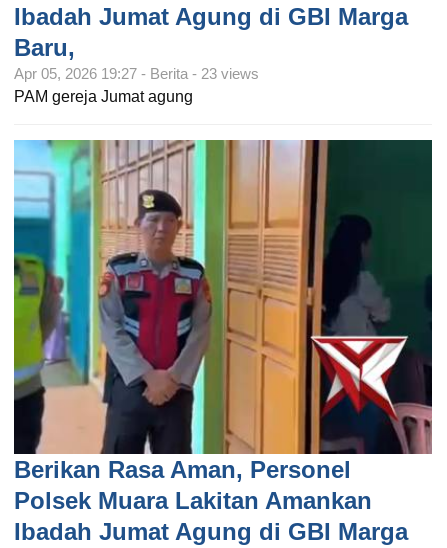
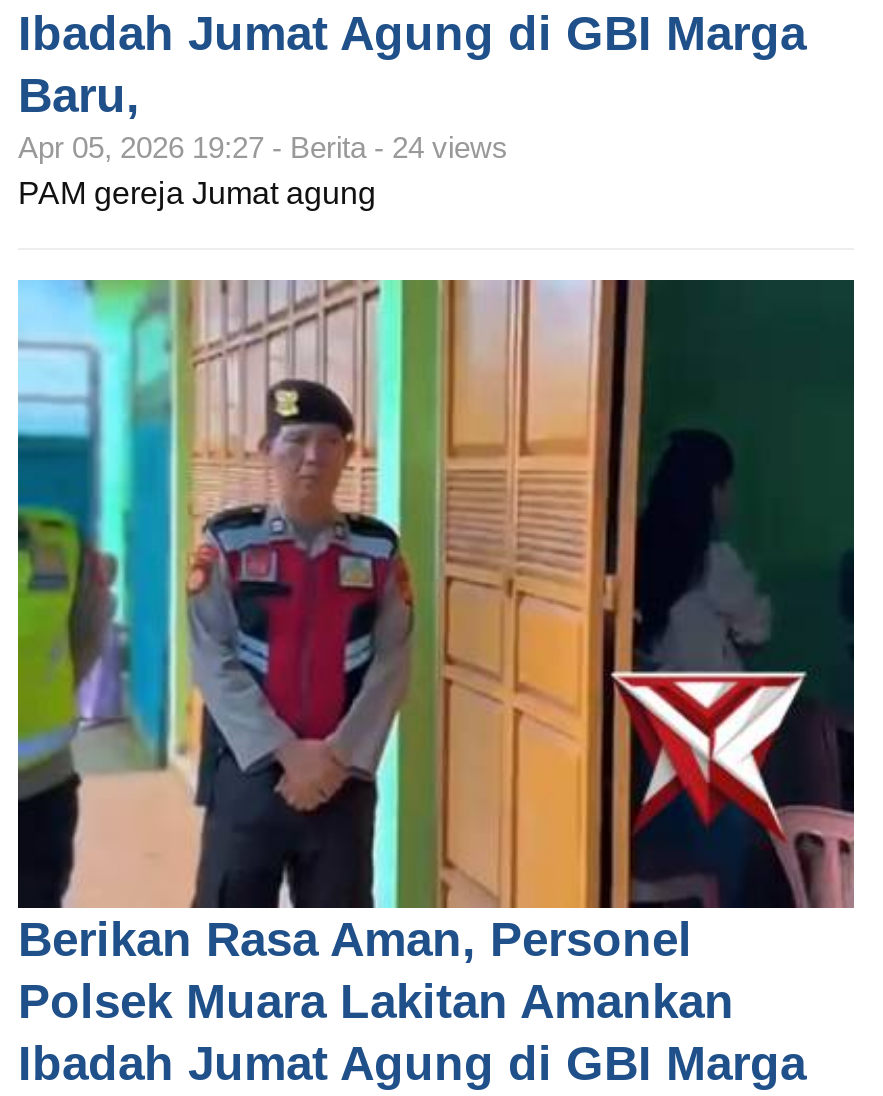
- Apr 05, 2026 19:27 - Berita - 23 views
+ Apr 05, 2026 19:27 - Berita - 24 views
